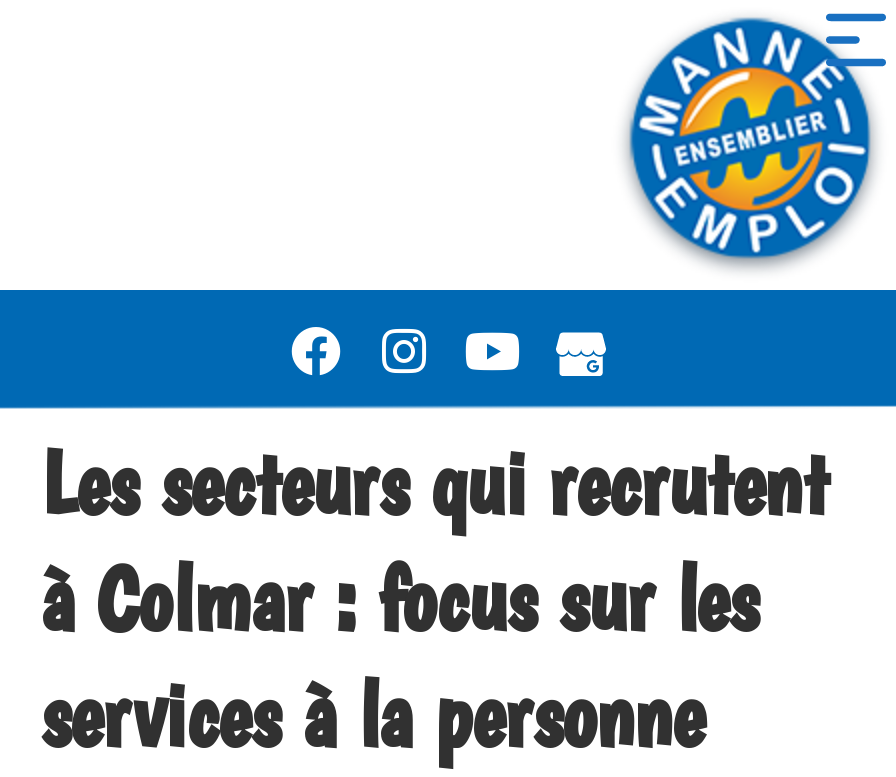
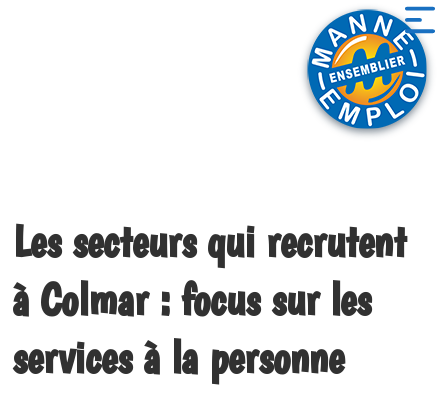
- [image]
